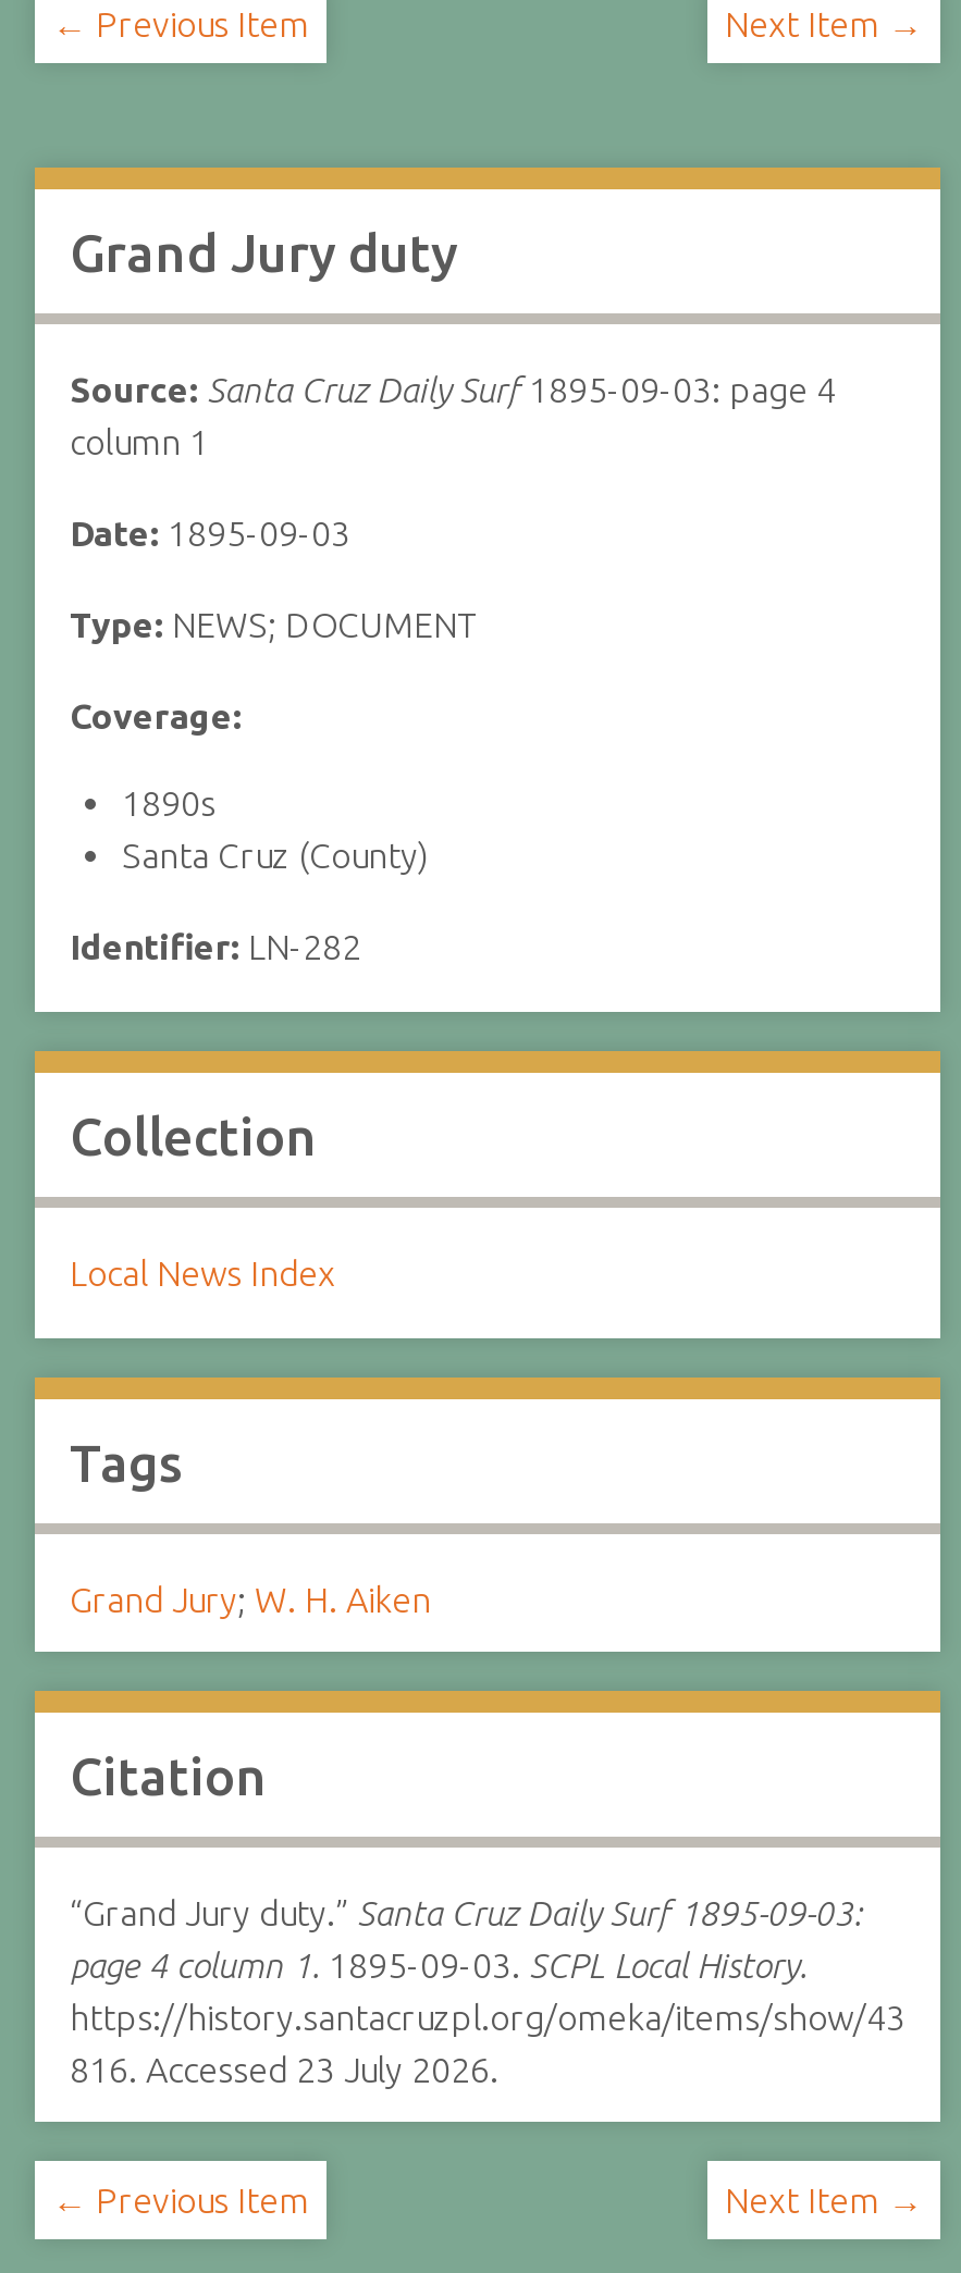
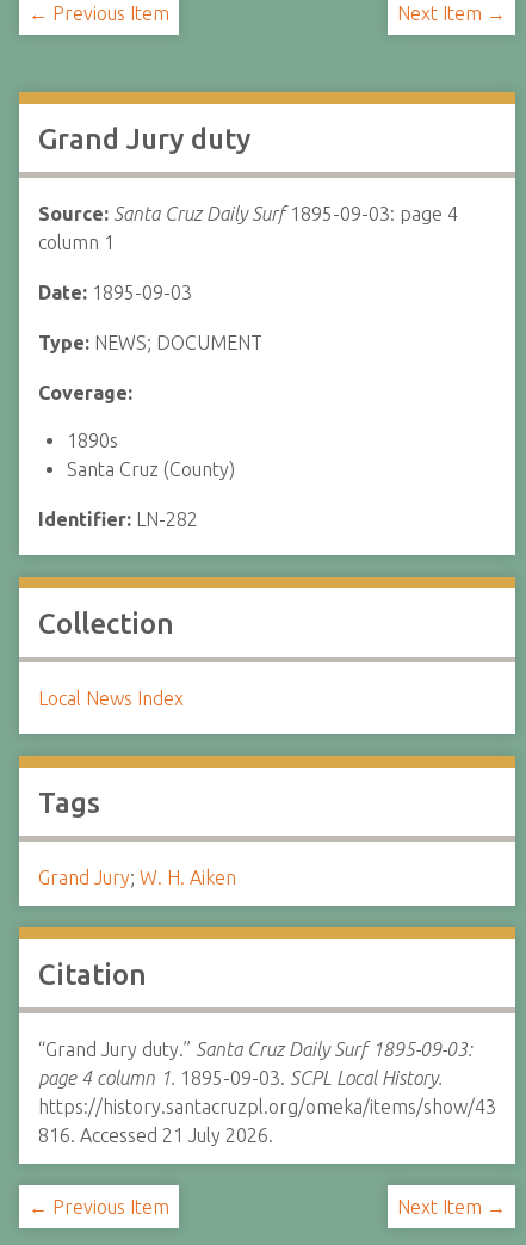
- 816. Accessed 23 July 2026.
+ 816. Accessed 21 July 2026.
